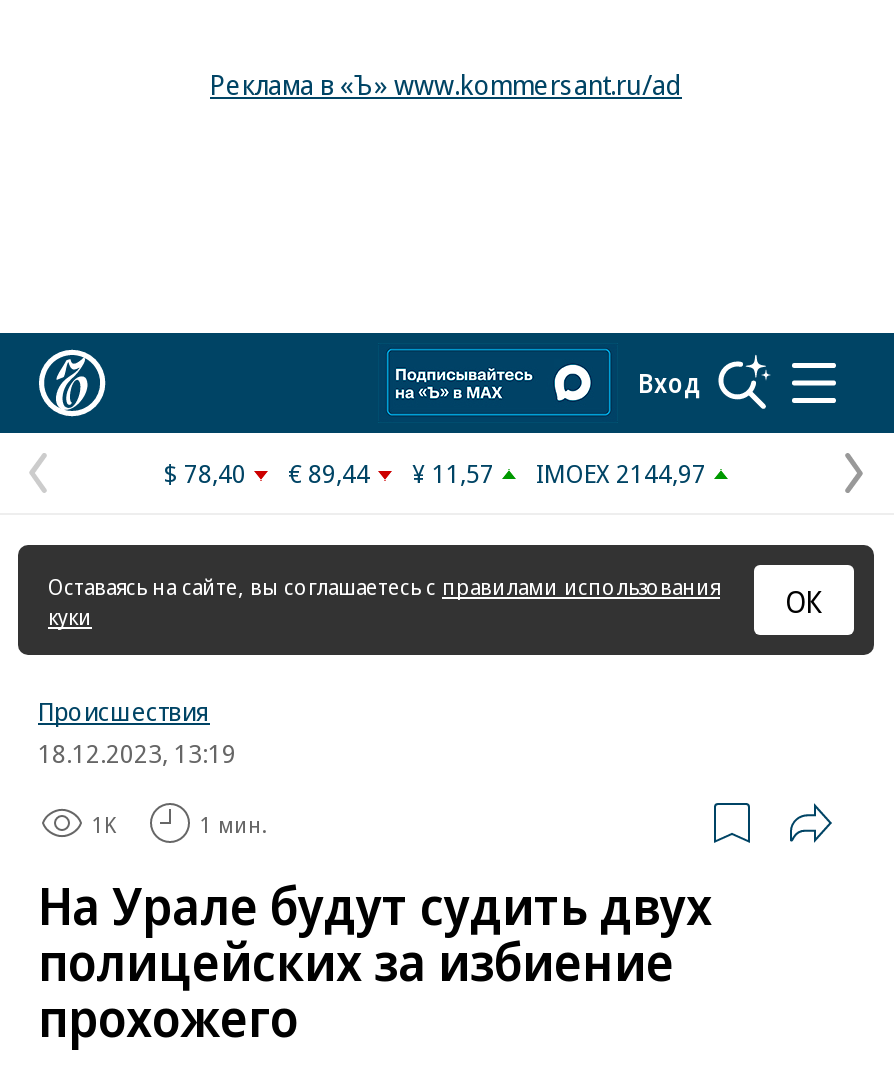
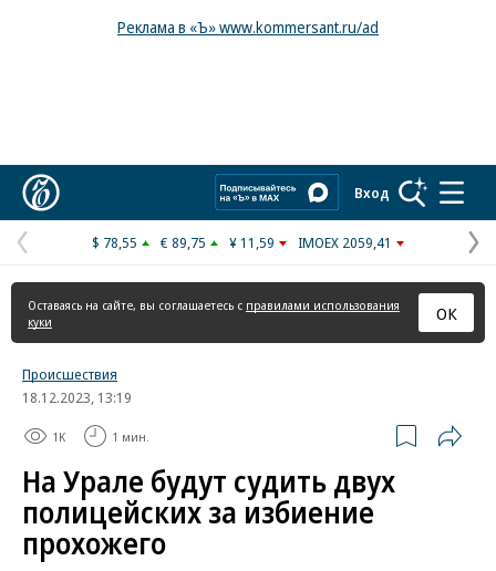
- $ 78,40
+ $ 78,55

- € 89,44
+ € 89,75

- ¥ 11,57
+ ¥ 11,59

- IMOEX 2144,97
+ IMOEX 2059,41
